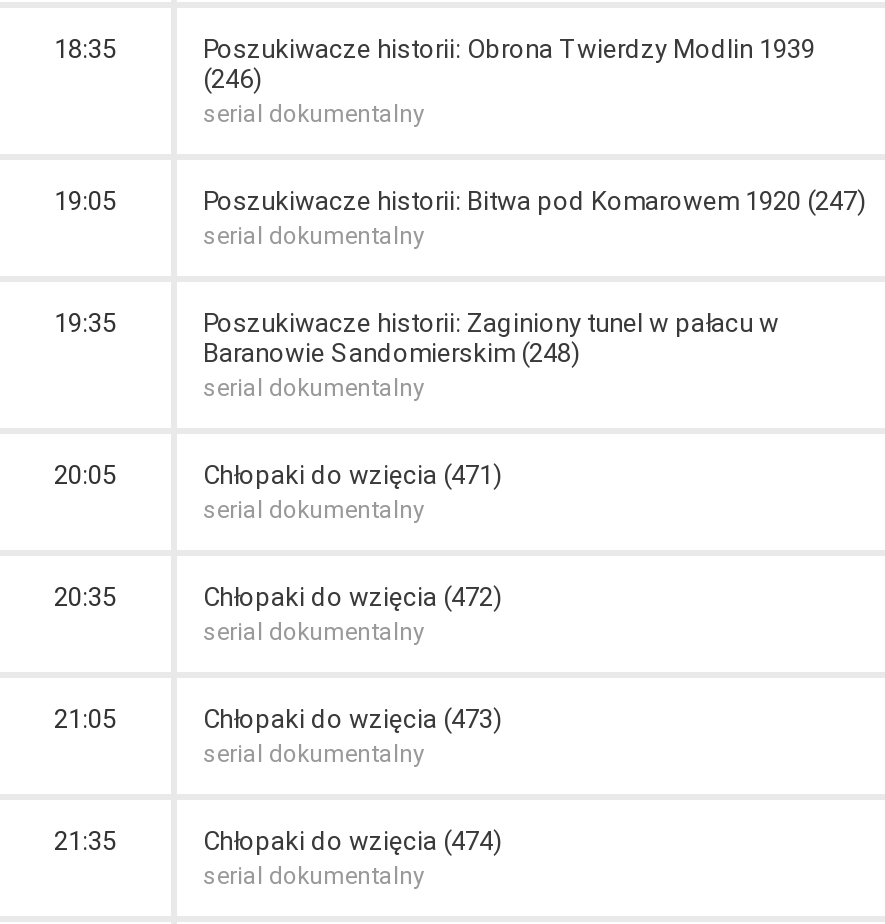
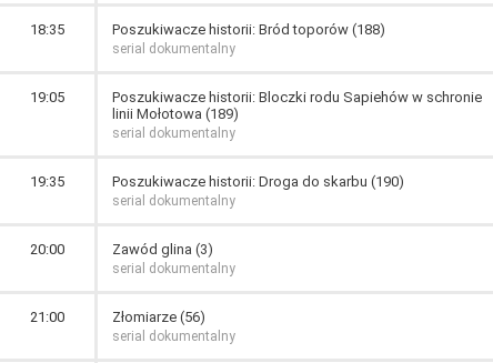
- Poszukiwacze historii: Obrona Twierdzy Modlin 1939
- (246)
+ Poszukiwacze historii: Bród toporów (188)

- Poszukiwacze historii: Bitwa pod Komarowem 1920 (247)
+ Poszukiwacze historii: Bloczki rodu Sapiehów w schronie
+ linii Mołotowa (189)

- Poszukiwacze historii: Zaginiony tunel w pałacu w
- Baranowie Sandomierskim (248)
+ Poszukiwacze historii: Droga do skarbu (190)

- 20:05
- Chłopaki do wzięcia (471)
+ 20:00
+ Zawód glina (3)

- 20:35
- Chłopaki do wzięcia (472)
- serial dokumentalny
- 21:05
- Chłopaki do wzięcia (473)
- serial dokumentalny
- 21:35
- Chłopaki do wzięcia (474)
+ 21:00
+ Złomiarze (56)
